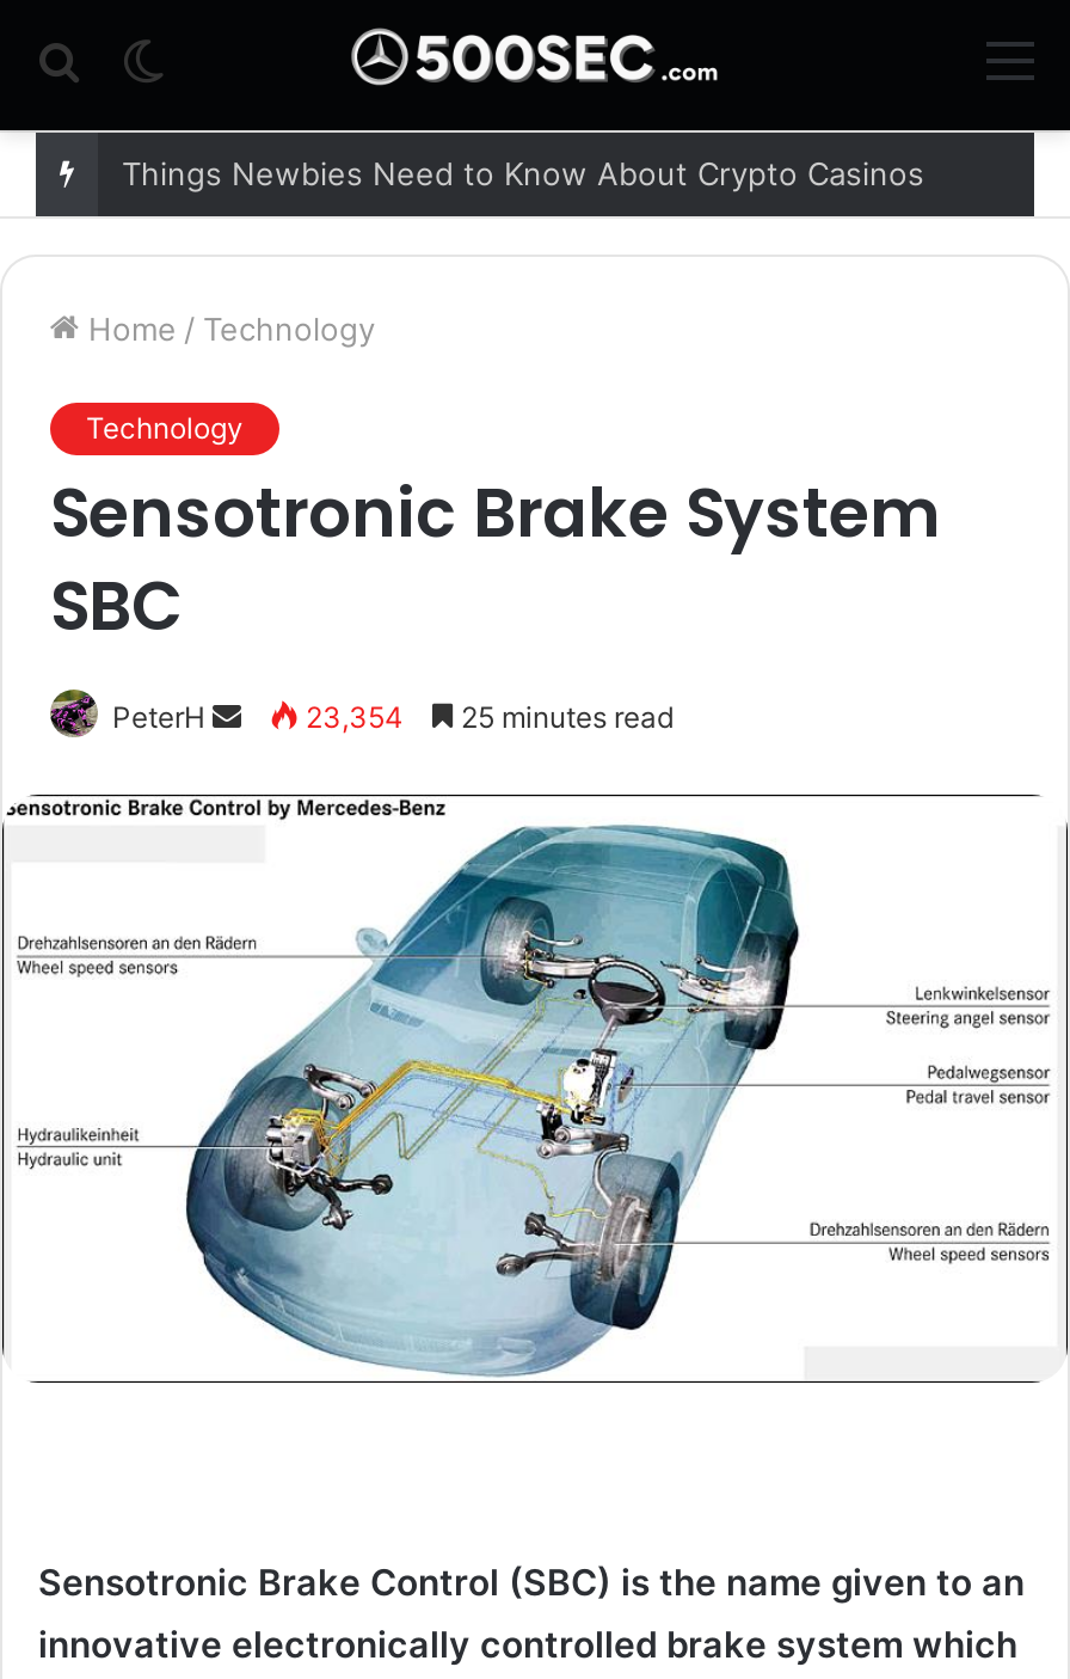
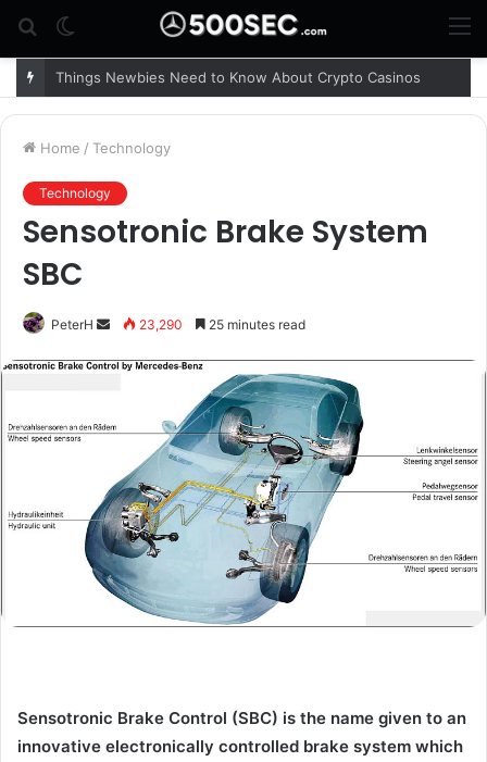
- 23,354
+ 23,290
